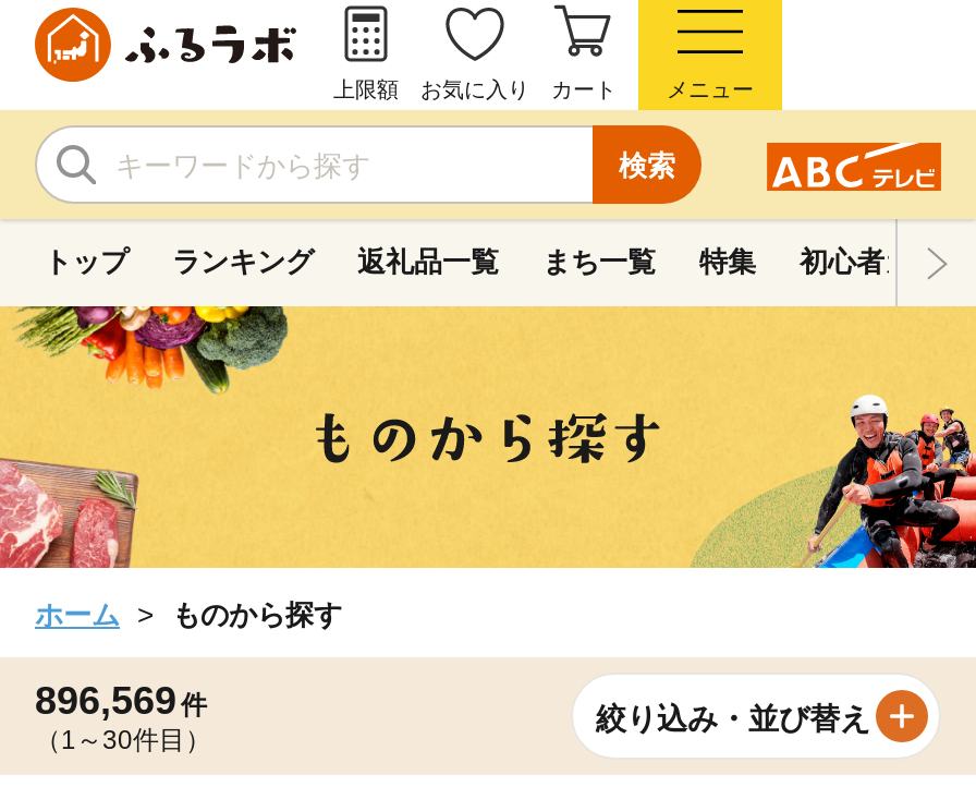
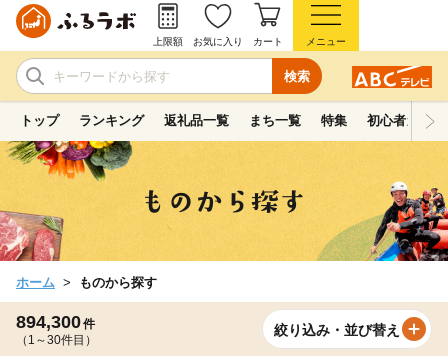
- 896,569 件
+ 894,300 件
